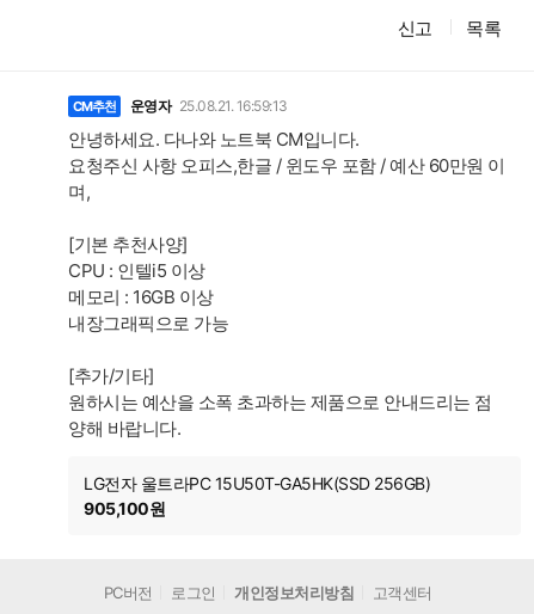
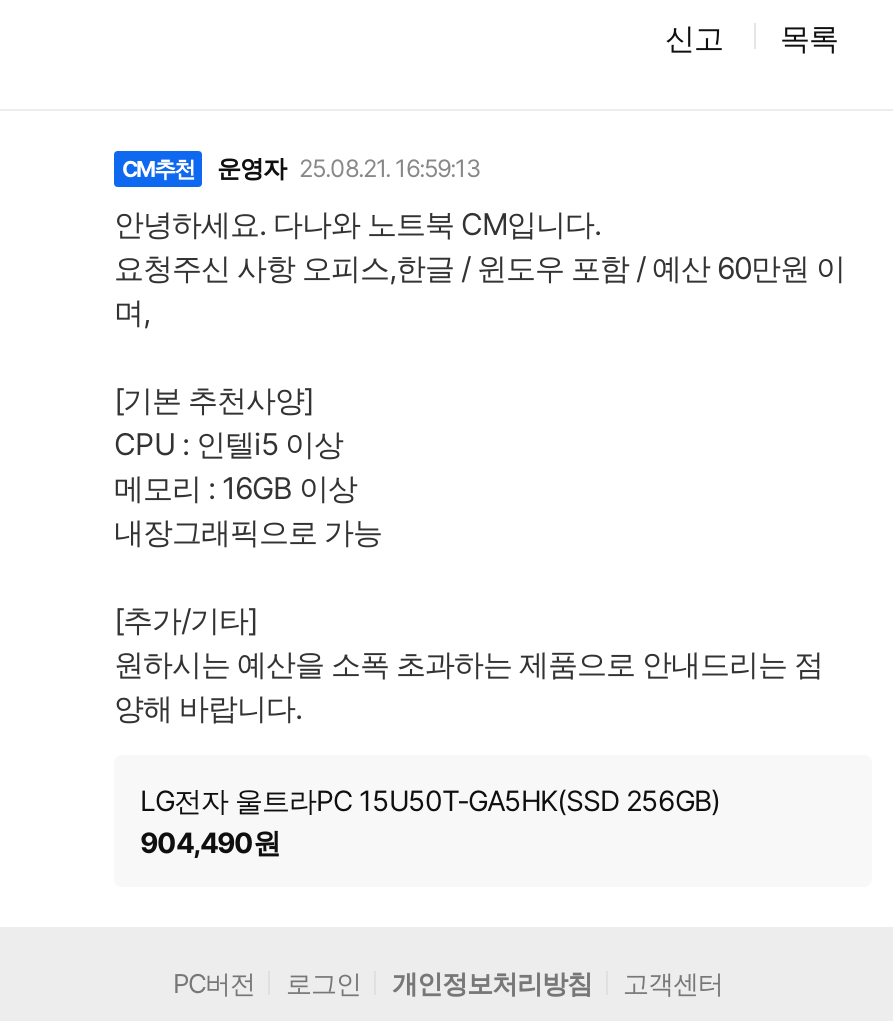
- 905,100원
+ 904,490원
